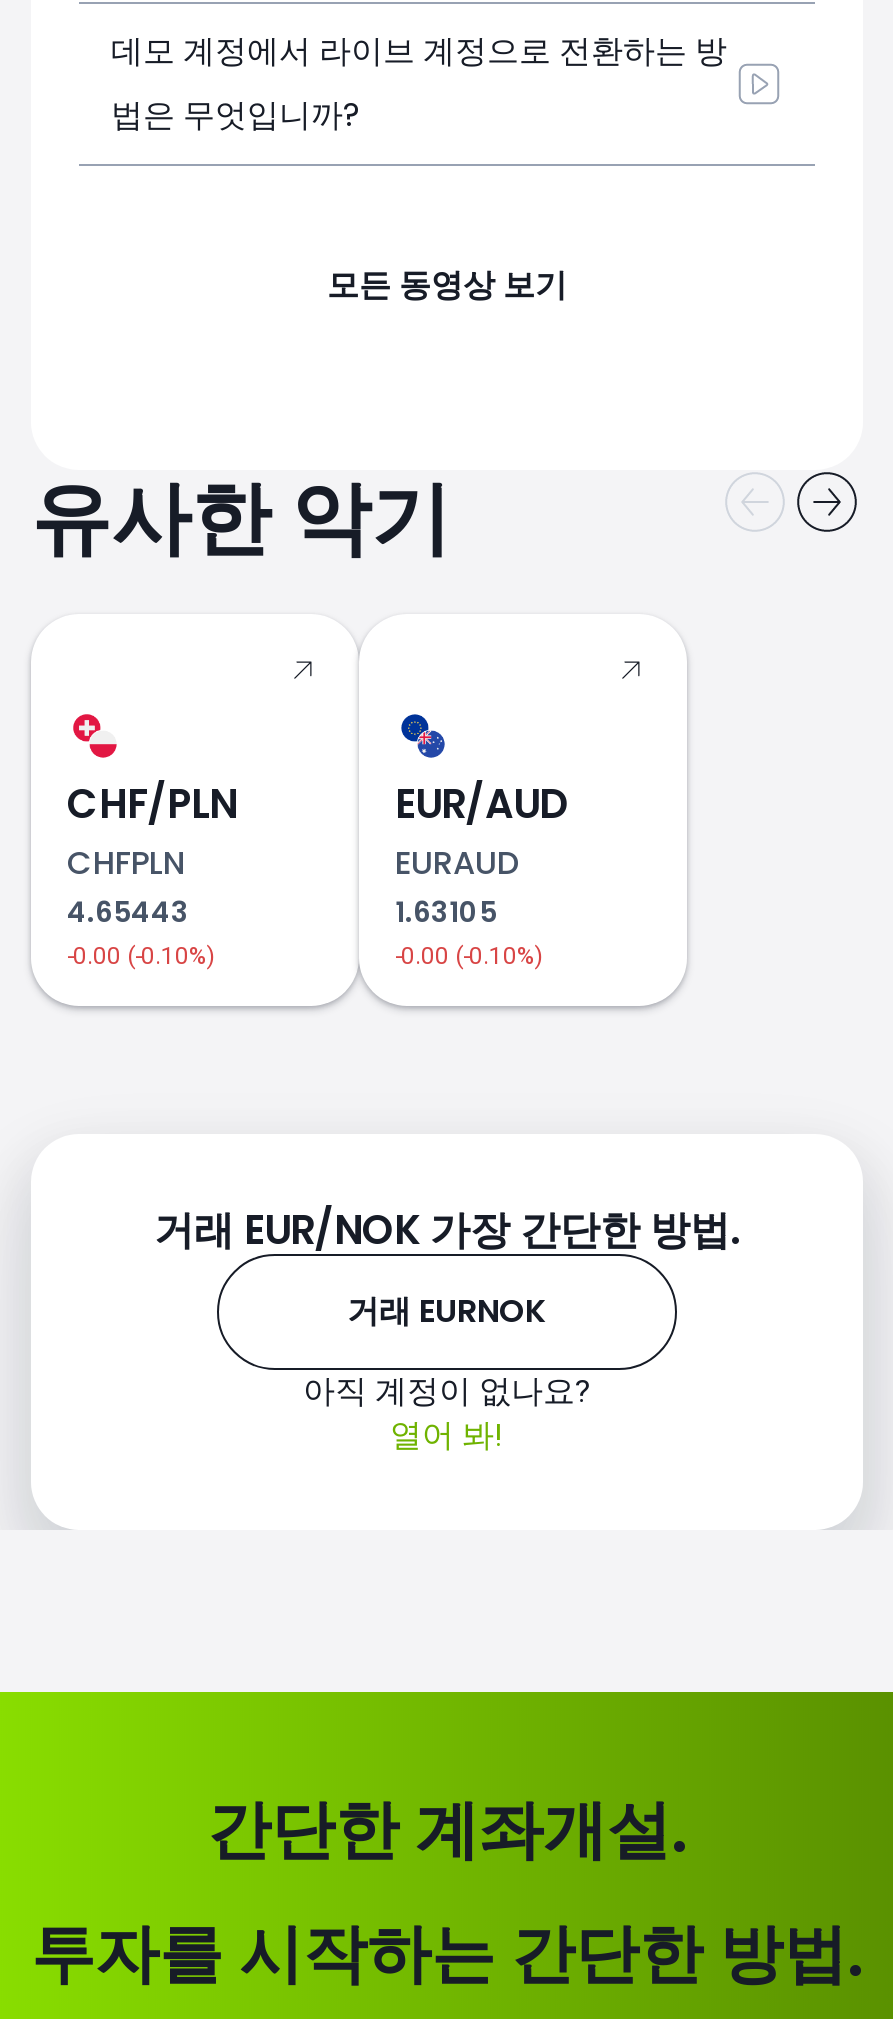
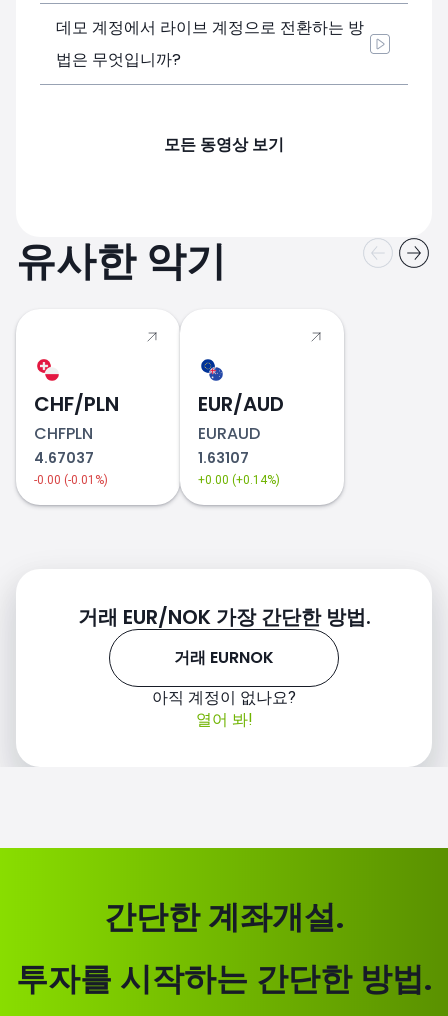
- 4.65443
+ 4.67037

- 1.63105
+ 1.63107

- -0.00 (-0.10%)
+ -0.00 (-0.01%)

- -0.00 (-0.10%)
+ +0.00 (+0.14%)
